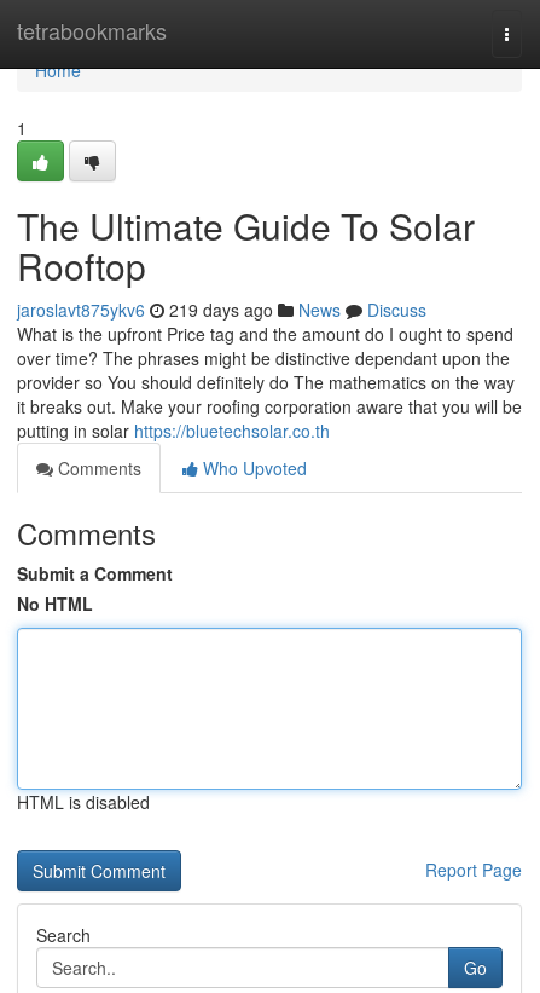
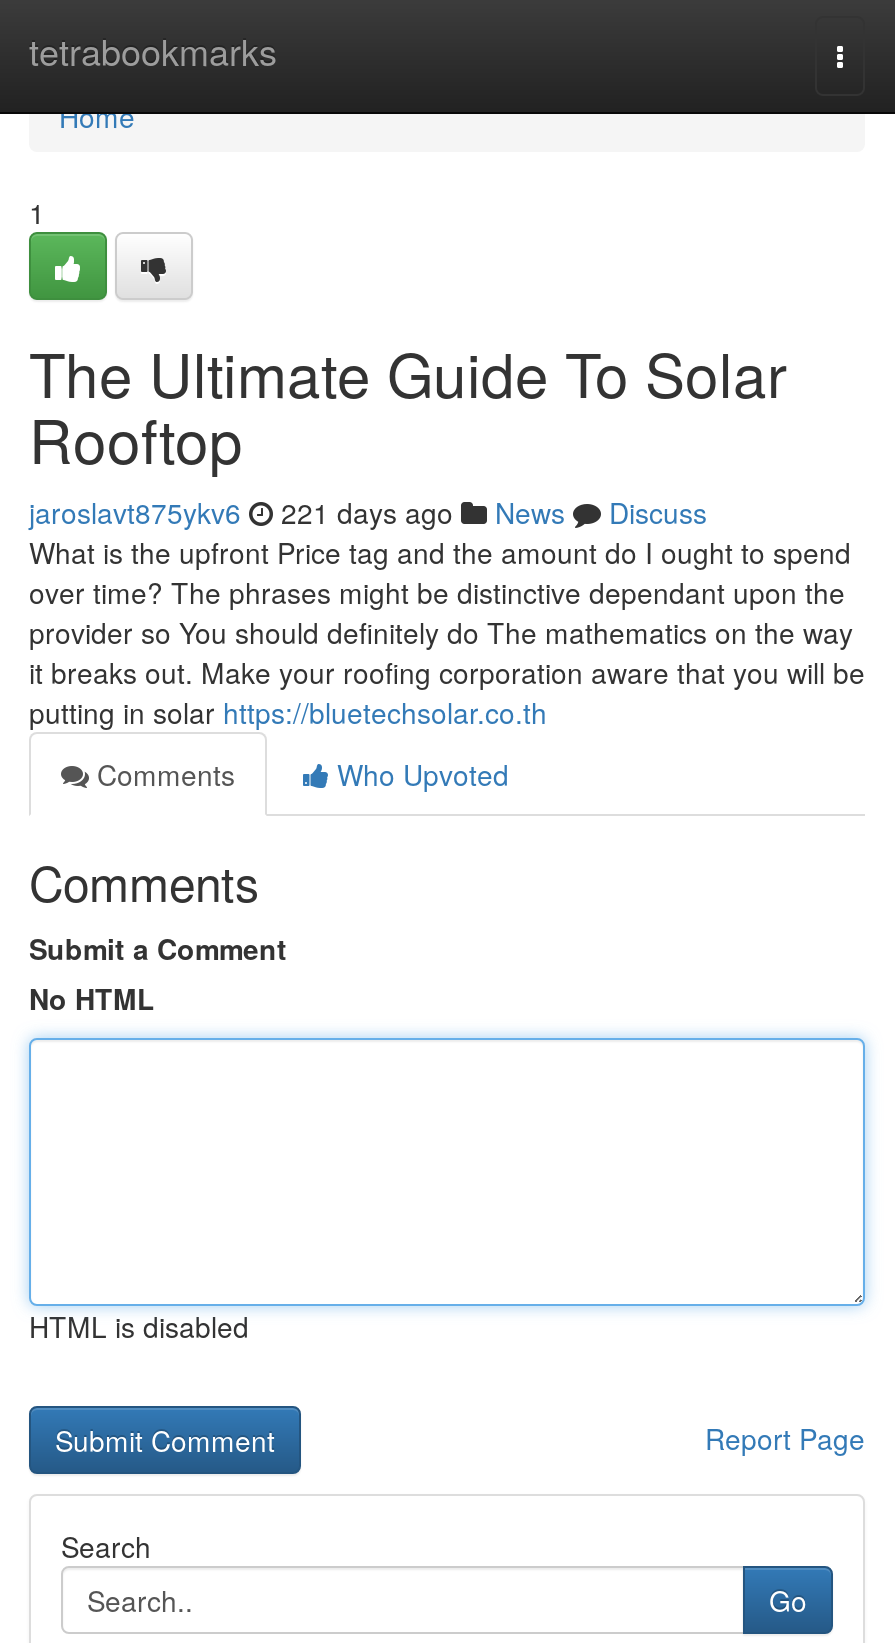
- jaroslavt875ykv6 219 days ago News Discuss
+ jaroslavt875ykv6 221 days ago News Discuss
